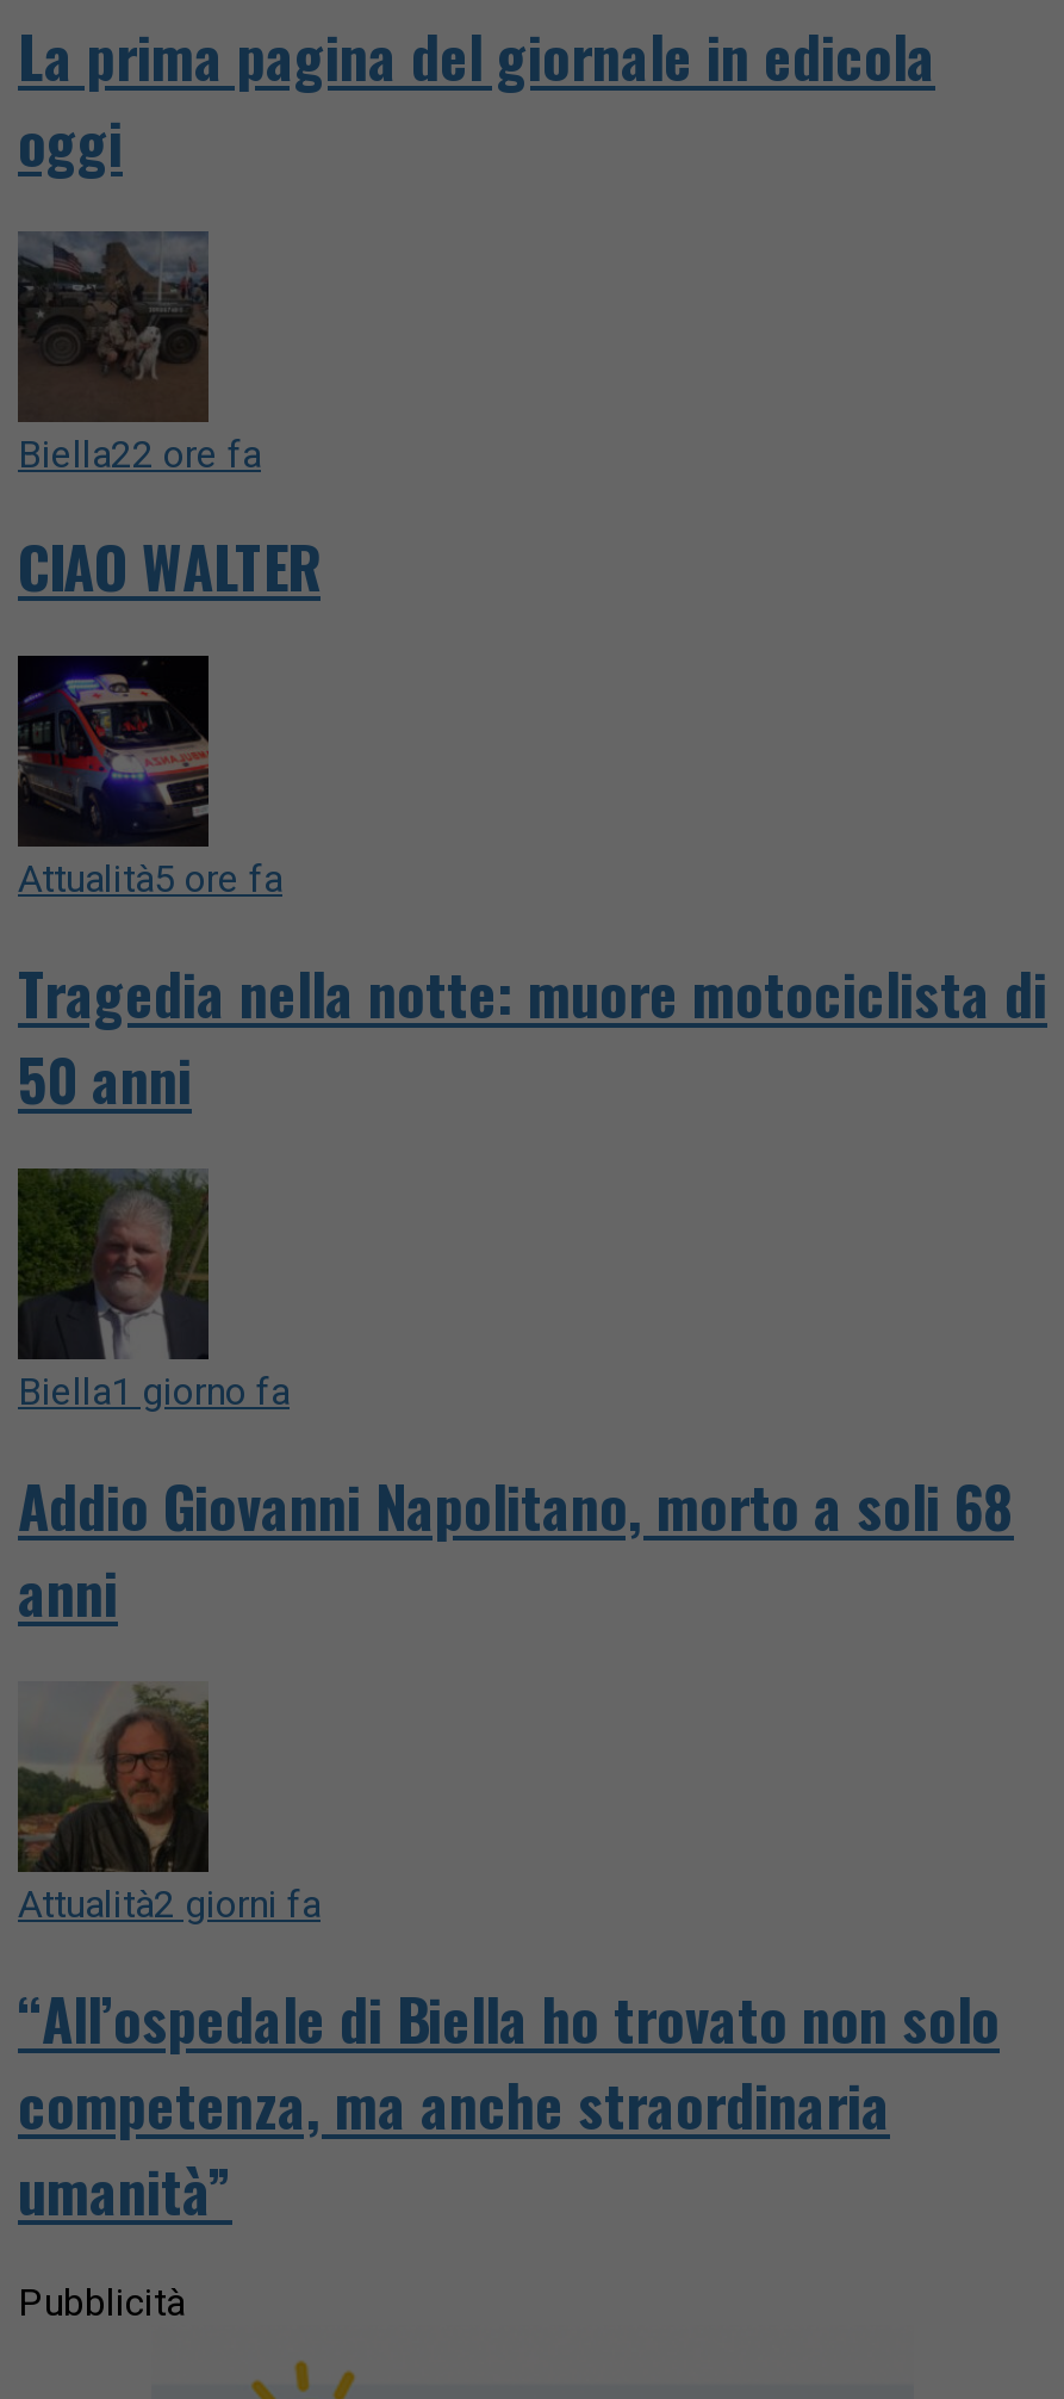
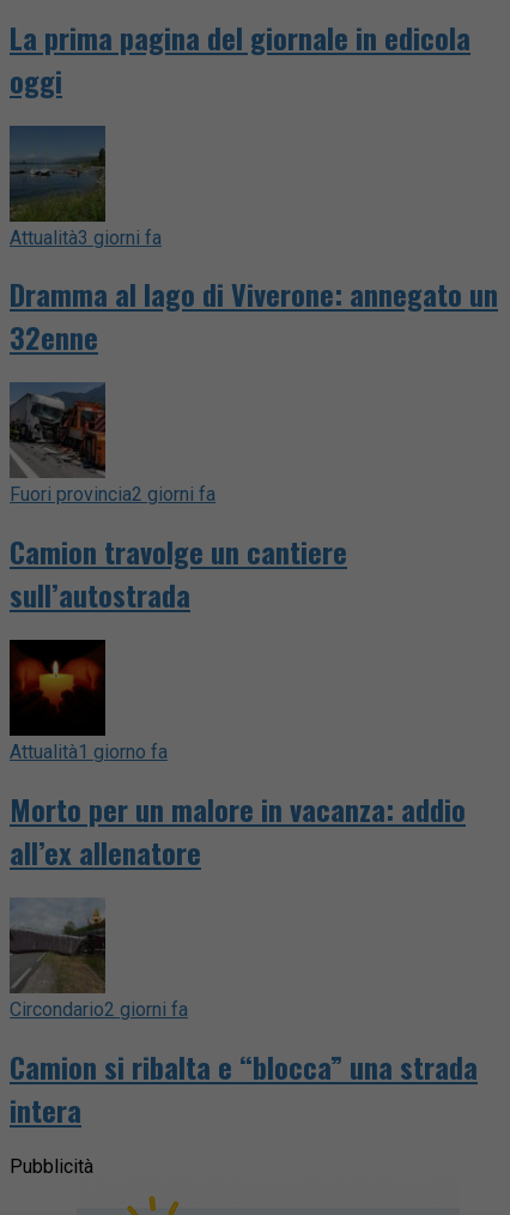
- [image]
- Biella22 ore fa
+ [image]
+ Attualità3 giorni fa

- CIAO WALTER
+ Dramma al lago di Viverone: annegato un
+ 32enne

- [image]
+ [image]

- Attualità5 ore fa
+ Fuori provincia2 giorni fa

- Tragedia nella notte: muore motociclista di
- 50 anni
+ Camion travolge un cantiere
+ sull’autostrada

- [image]
+ [image]

- Biella1 giorno fa
+ Attualità1 giorno fa

- Addio Giovanni Napolitano, morto a soli 68
- anni
+ Morto per un malore in vacanza: addio
+ all’ex allenatore

- [image]
+ [image]

- Attualità2 giorni fa
+ Circondario2 giorni fa

- “All’ospedale di Biella ho trovato non solo
- competenza, ma anche straordinaria
- umanità”
+ Camion si ribalta e “blocca” una strada
+ intera
